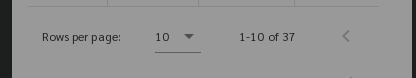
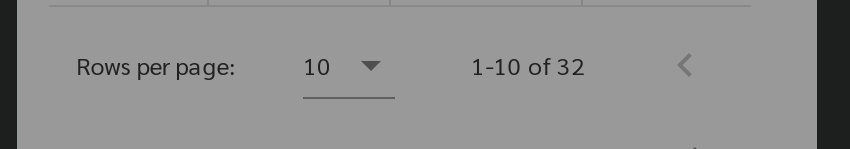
- 1-10 of 37
+ 1-10 of 32
